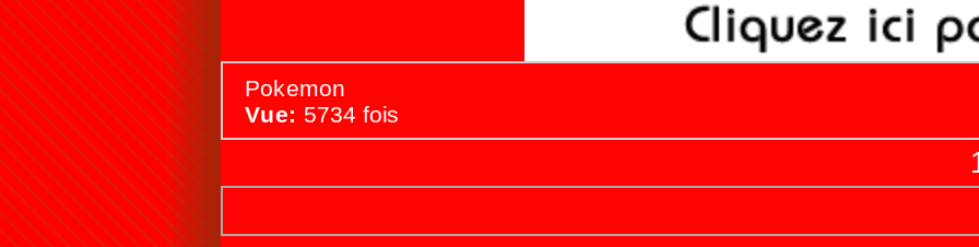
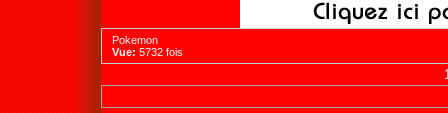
- Vue: 5734 fois
+ Vue: 5732 fois
